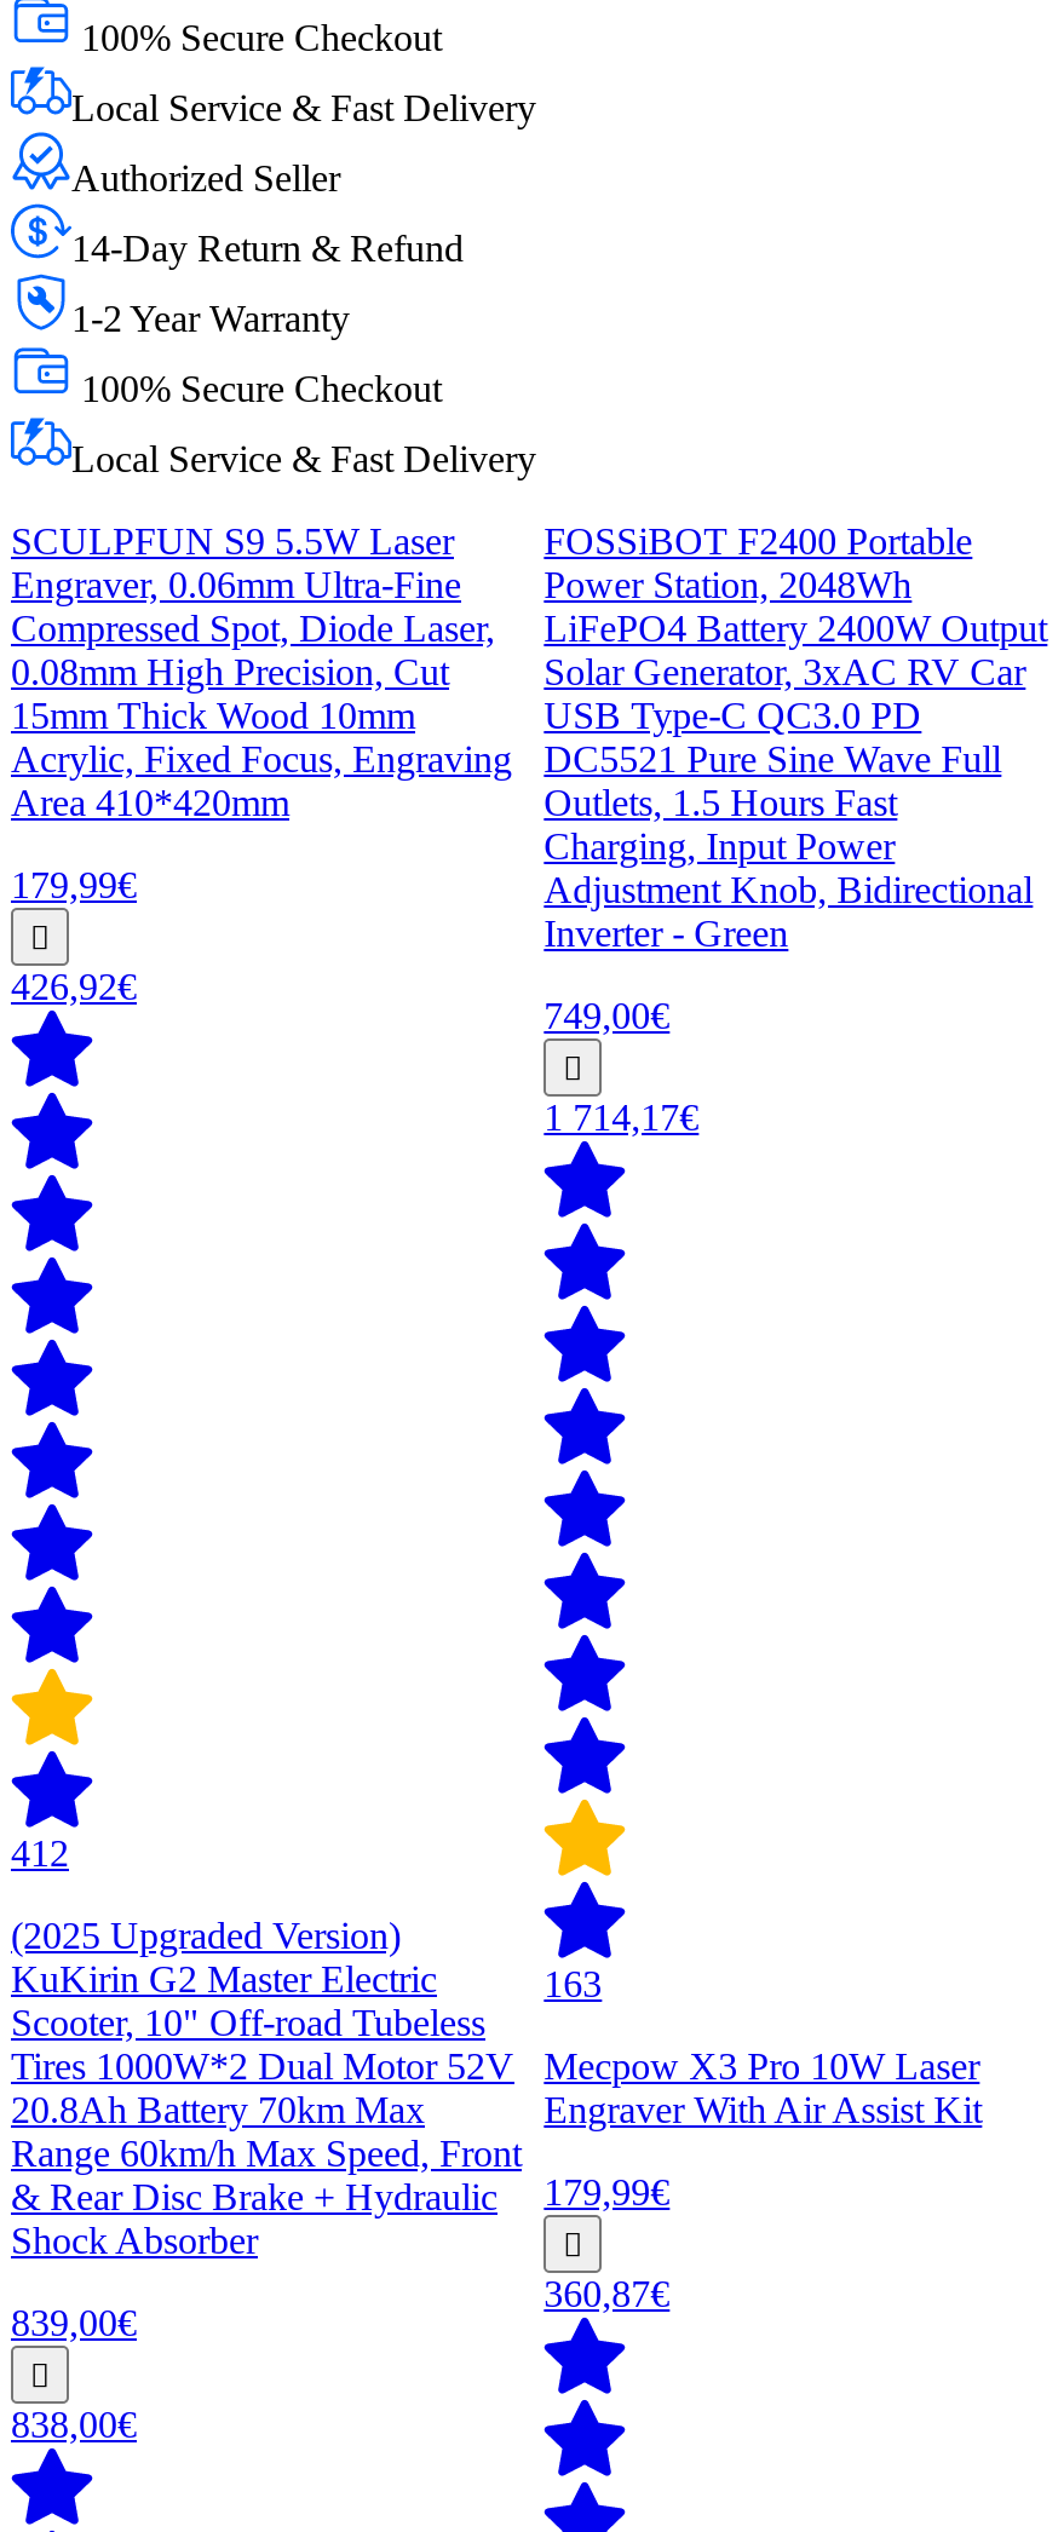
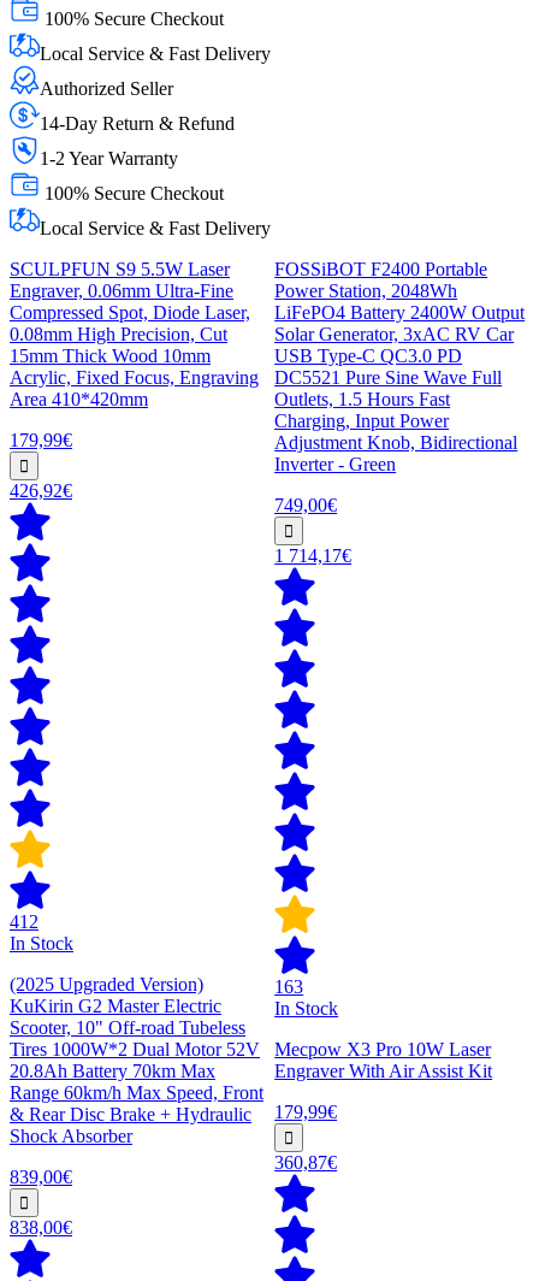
+ In Stock

+ In Stock
